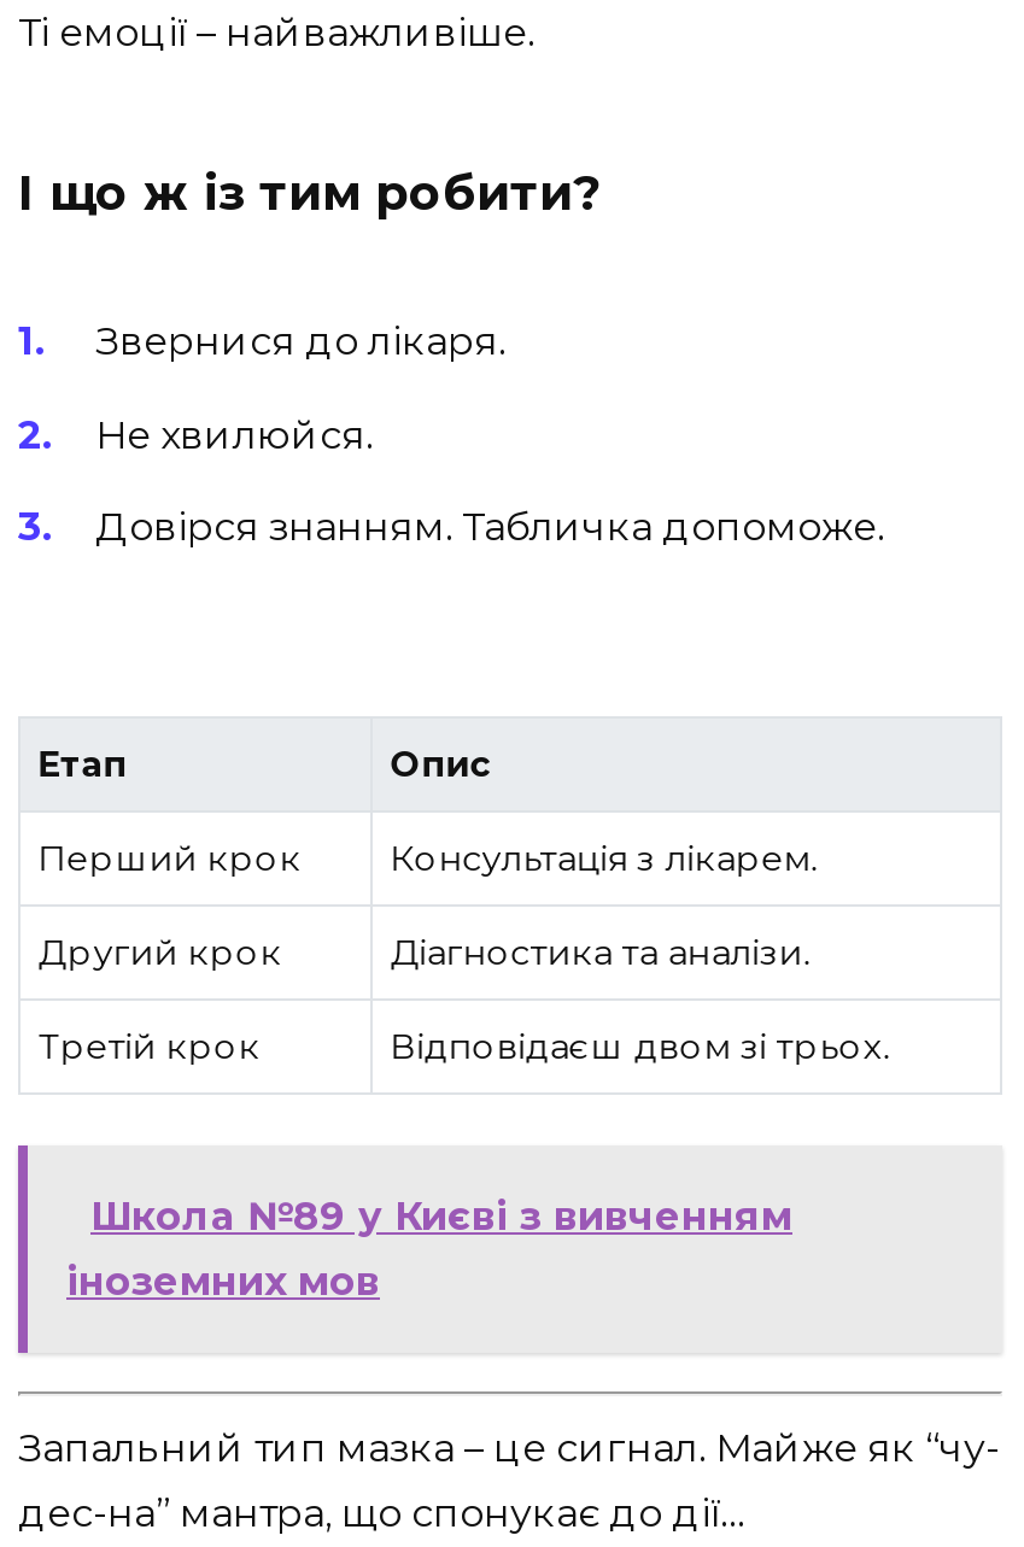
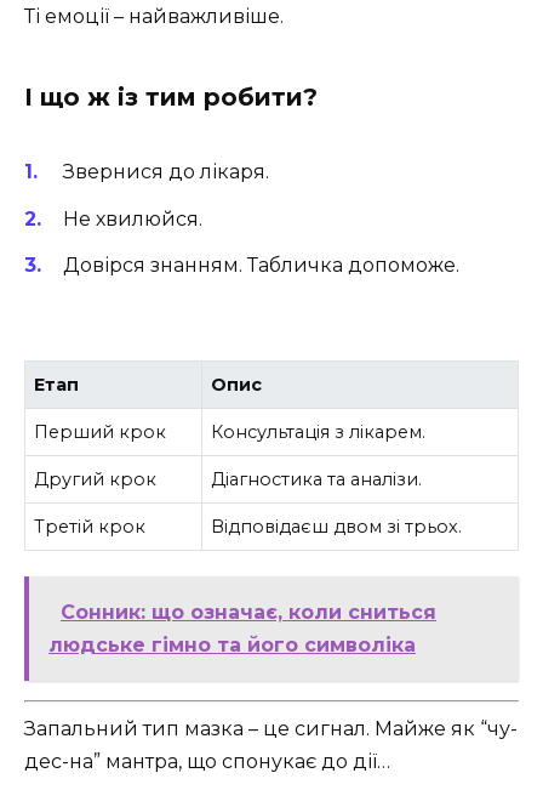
- Школа №89 у Києві з вивченням
- іноземних мов
+ Сонник: що означає, коли сниться
+ людське гімно та його символіка
